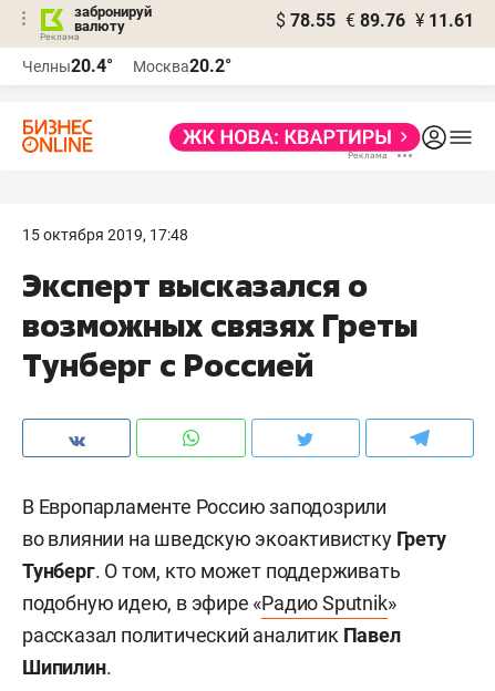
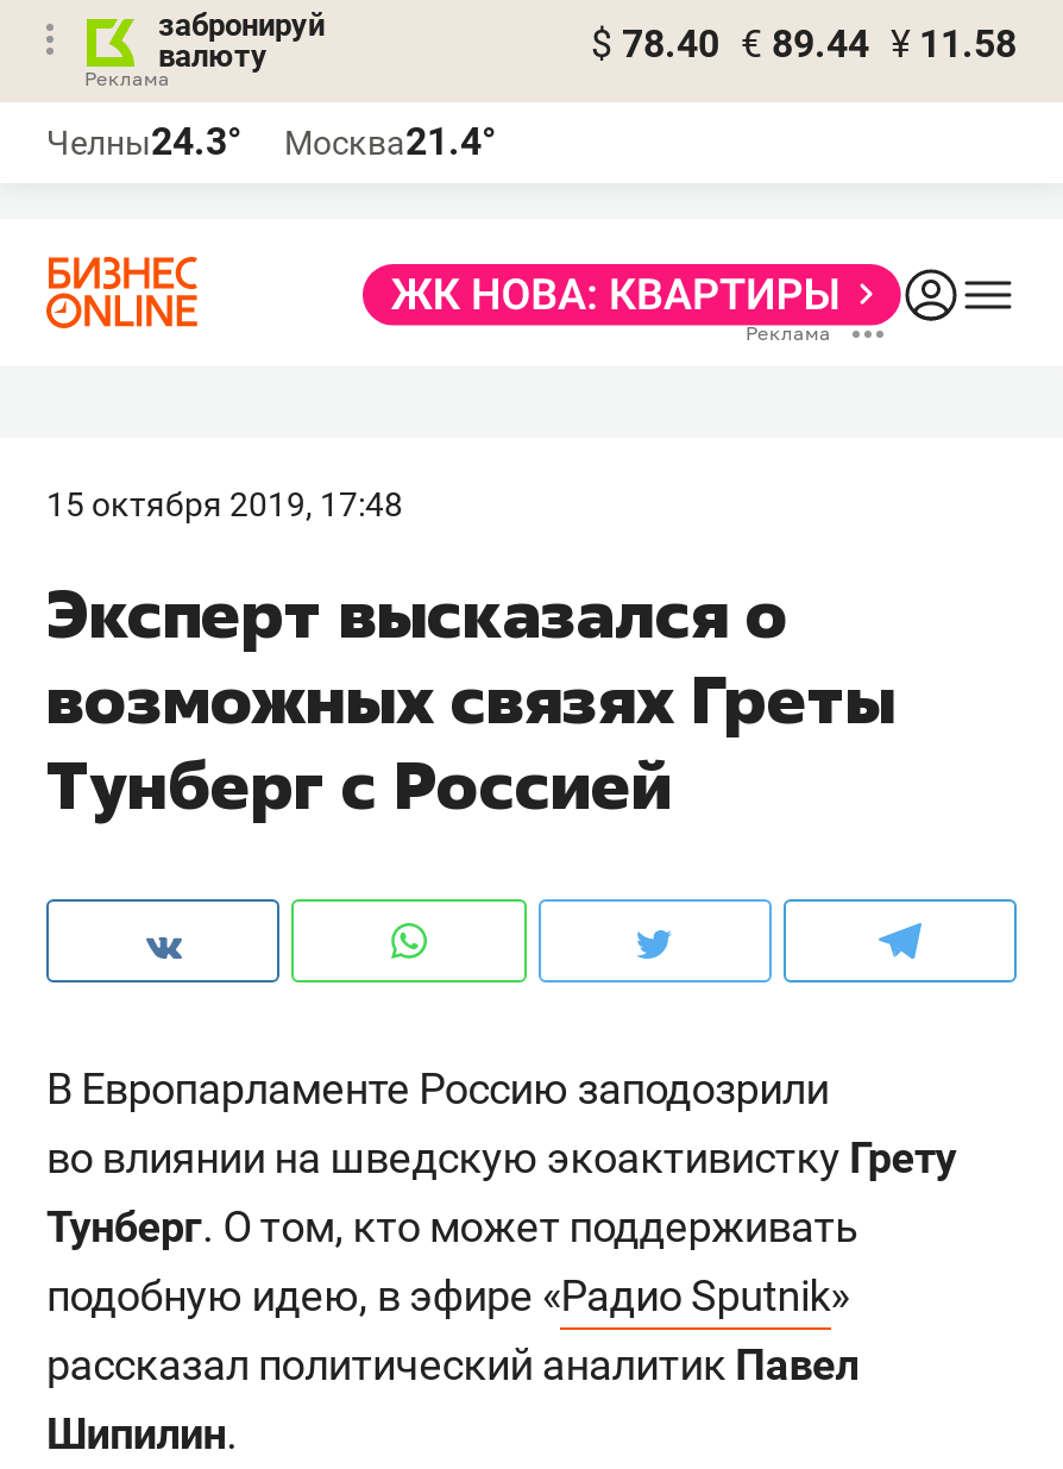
- $ 78.55 € 89.76 ¥ 11.61
+ $ 78.40 € 89.44 ¥ 11.58

- Челны20.4°
+ Челны24.3°

- Москва20.2°
+ Москва21.4°
